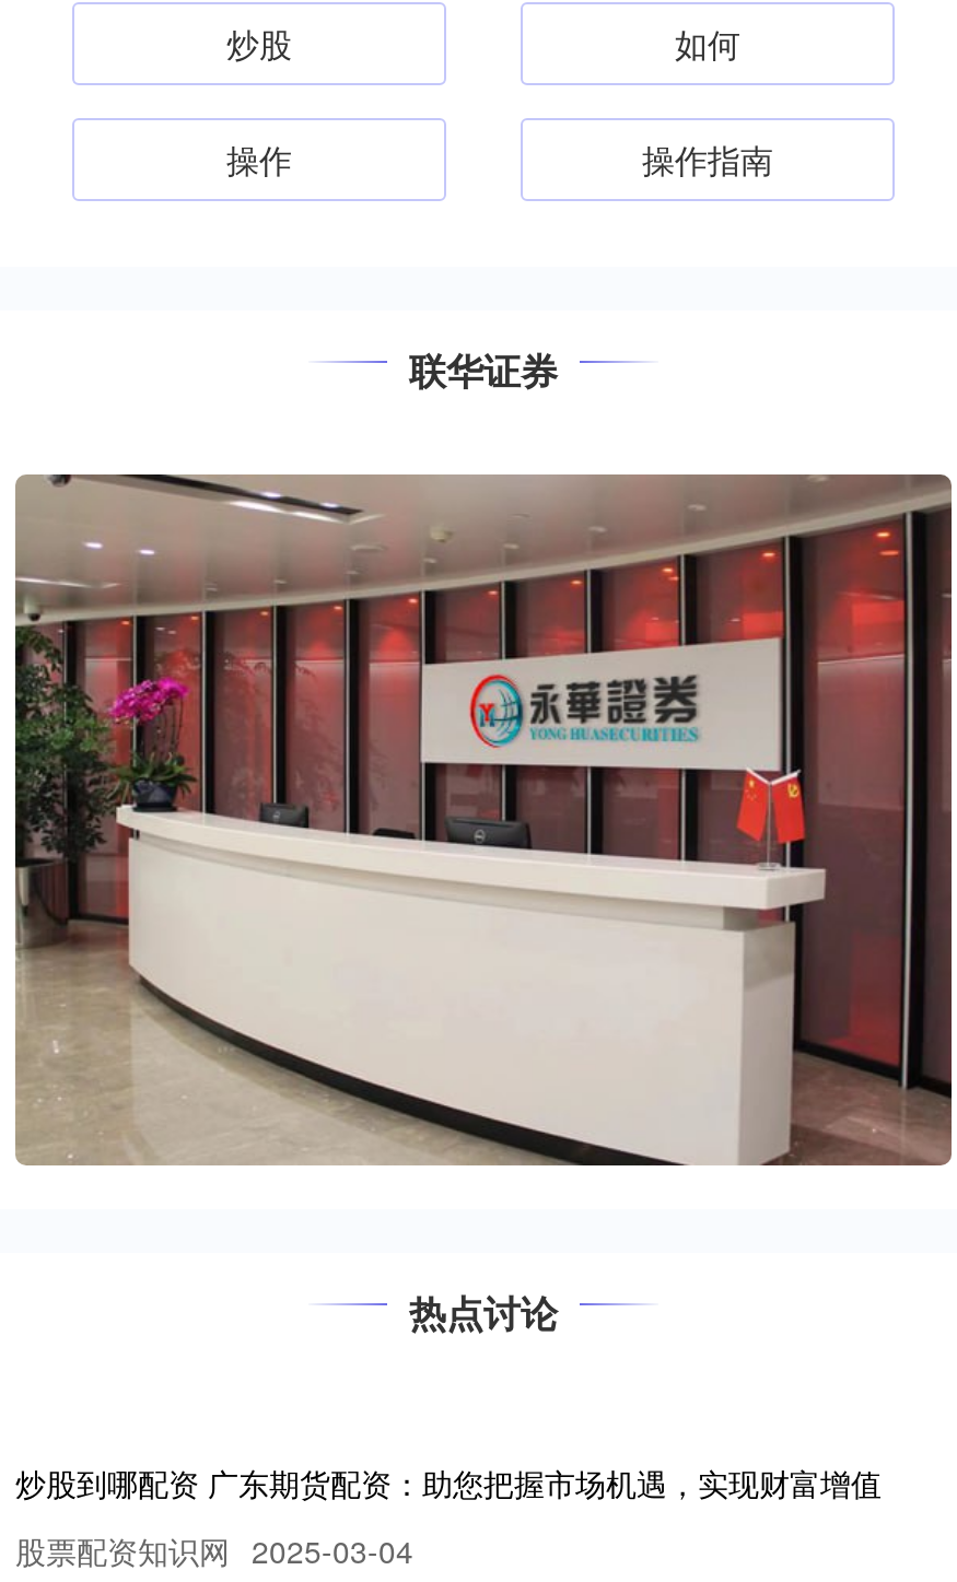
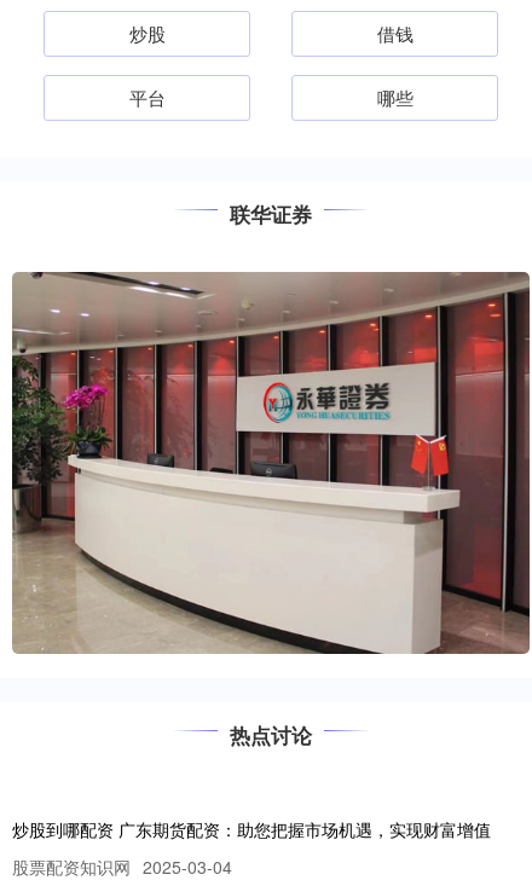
- 如何
+ 借钱

- 操作
- 操作指南
+ 平台
+ 哪些
